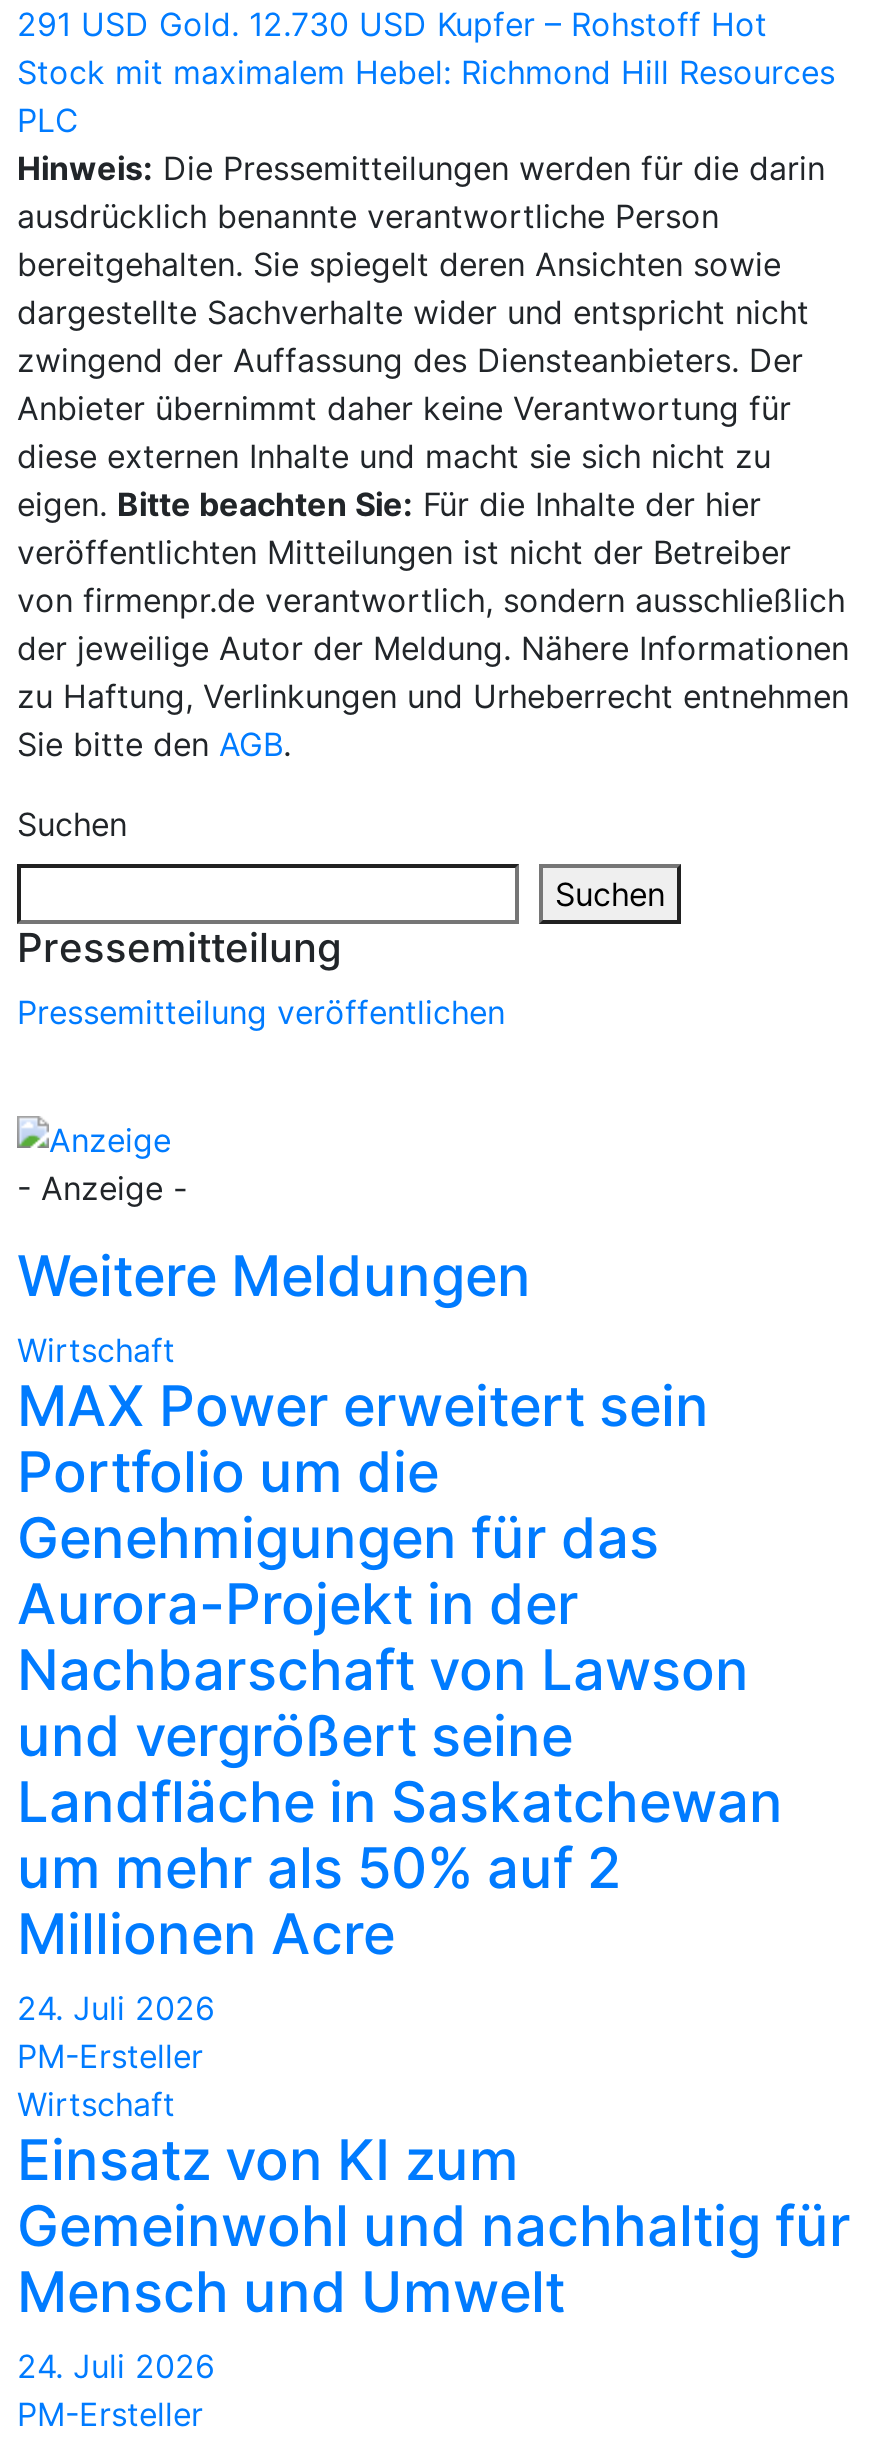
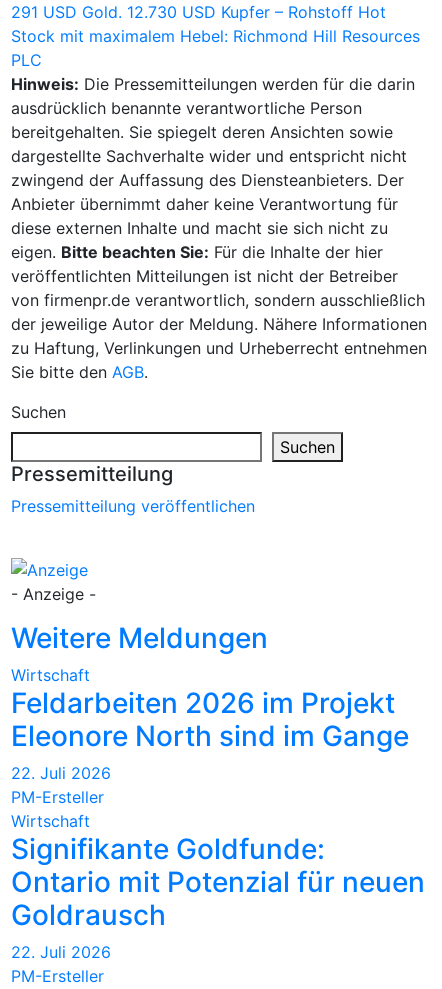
- MAX Power erweitert sein
- Portfolio um die
- Genehmigungen für das
- Aurora-Projekt in der
- Nachbarschaft von Lawson
- und vergrößert seine
- Landfläche in Saskatchewan
- um mehr als 50% auf 2
- Millionen Acre
- 24. Juli 2026
+ Feldarbeiten 2026 im Projekt
+ Eleonore North sind im Gange
+ 22. Juli 2026

- Einsatz von KI zum
- Gemeinwohl und nachhaltig für
- Mensch und Umwelt
- 24. Juli 2026
+ Signifikante Goldfunde:
+ Ontario mit Potenzial für neuen
+ Goldrausch
+ 22. Juli 2026
